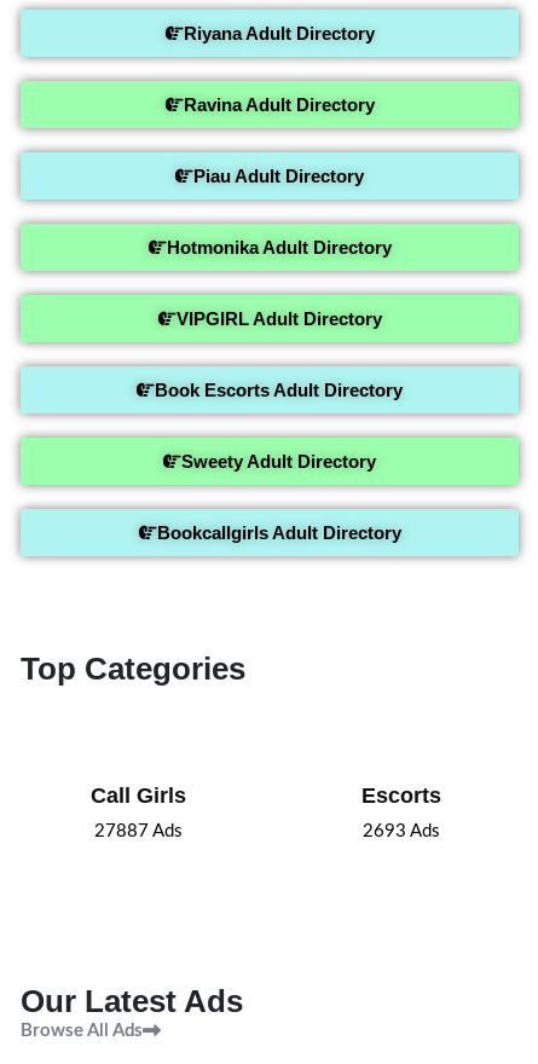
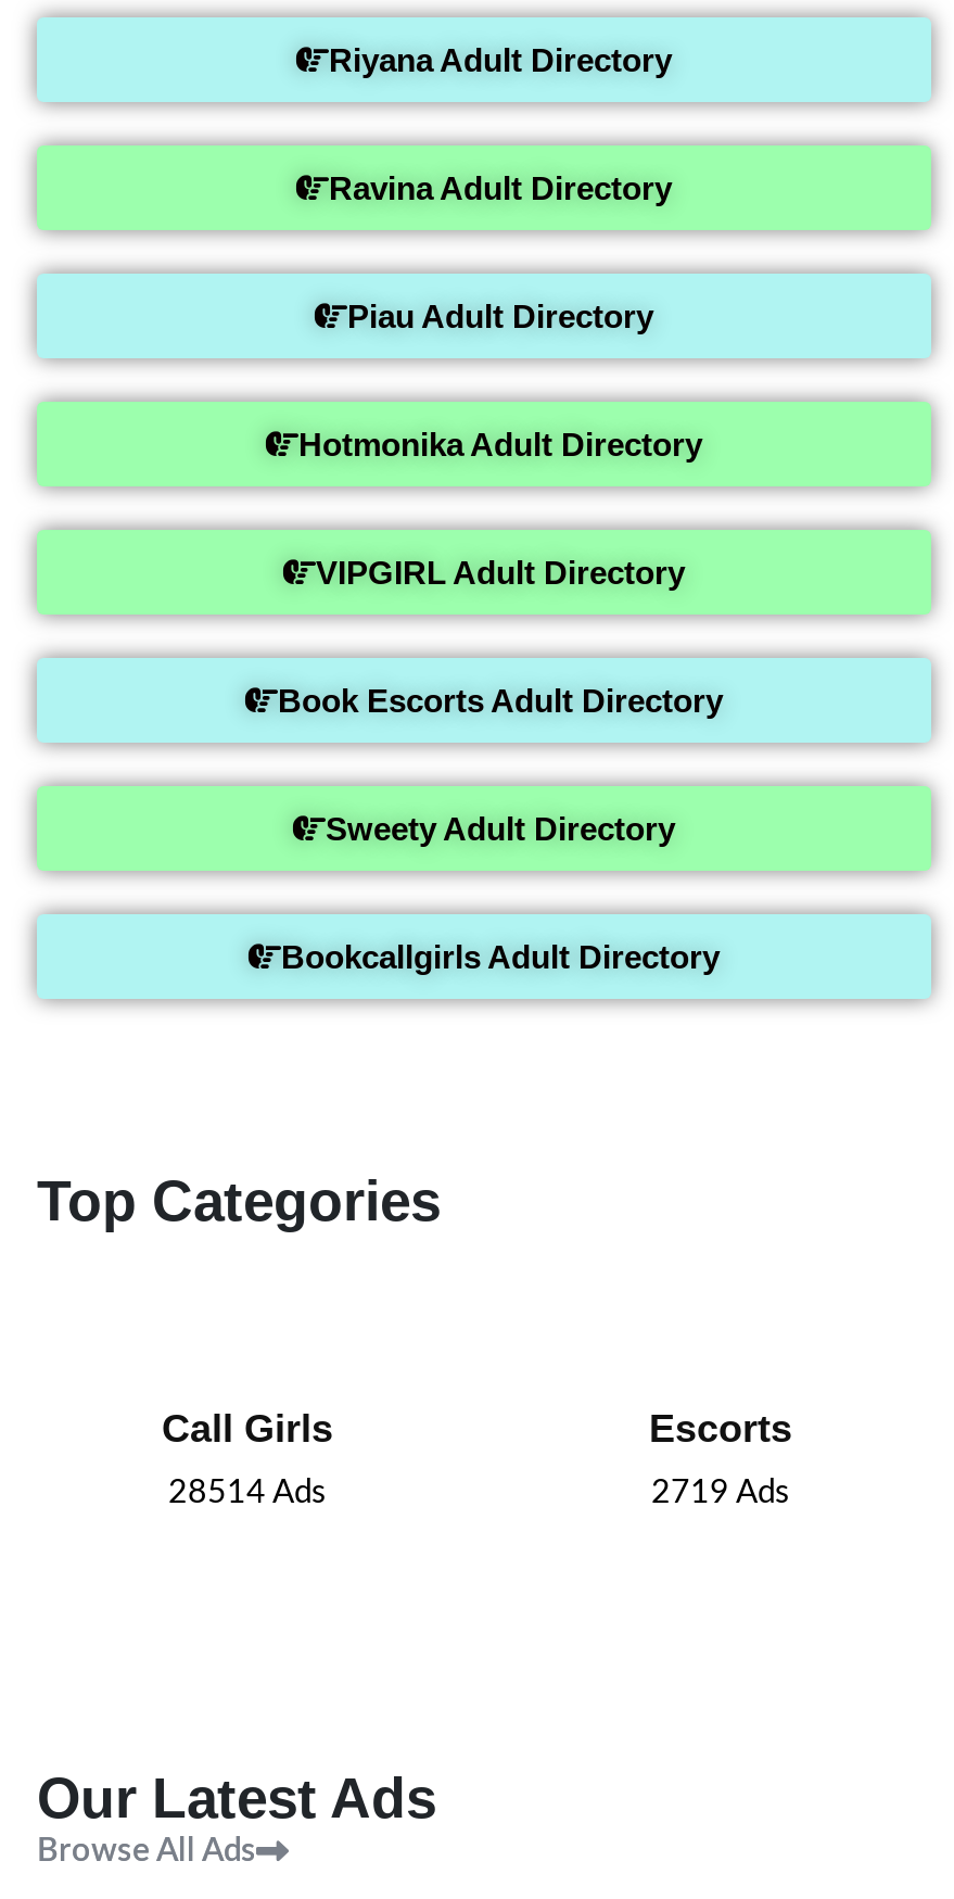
- 27887 Ads
+ 28514 Ads

- 2693 Ads
+ 2719 Ads
